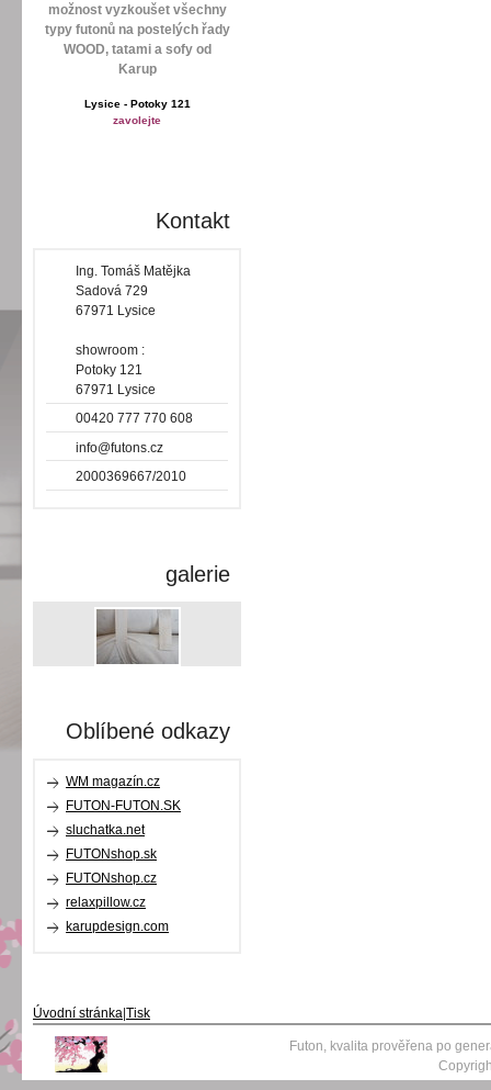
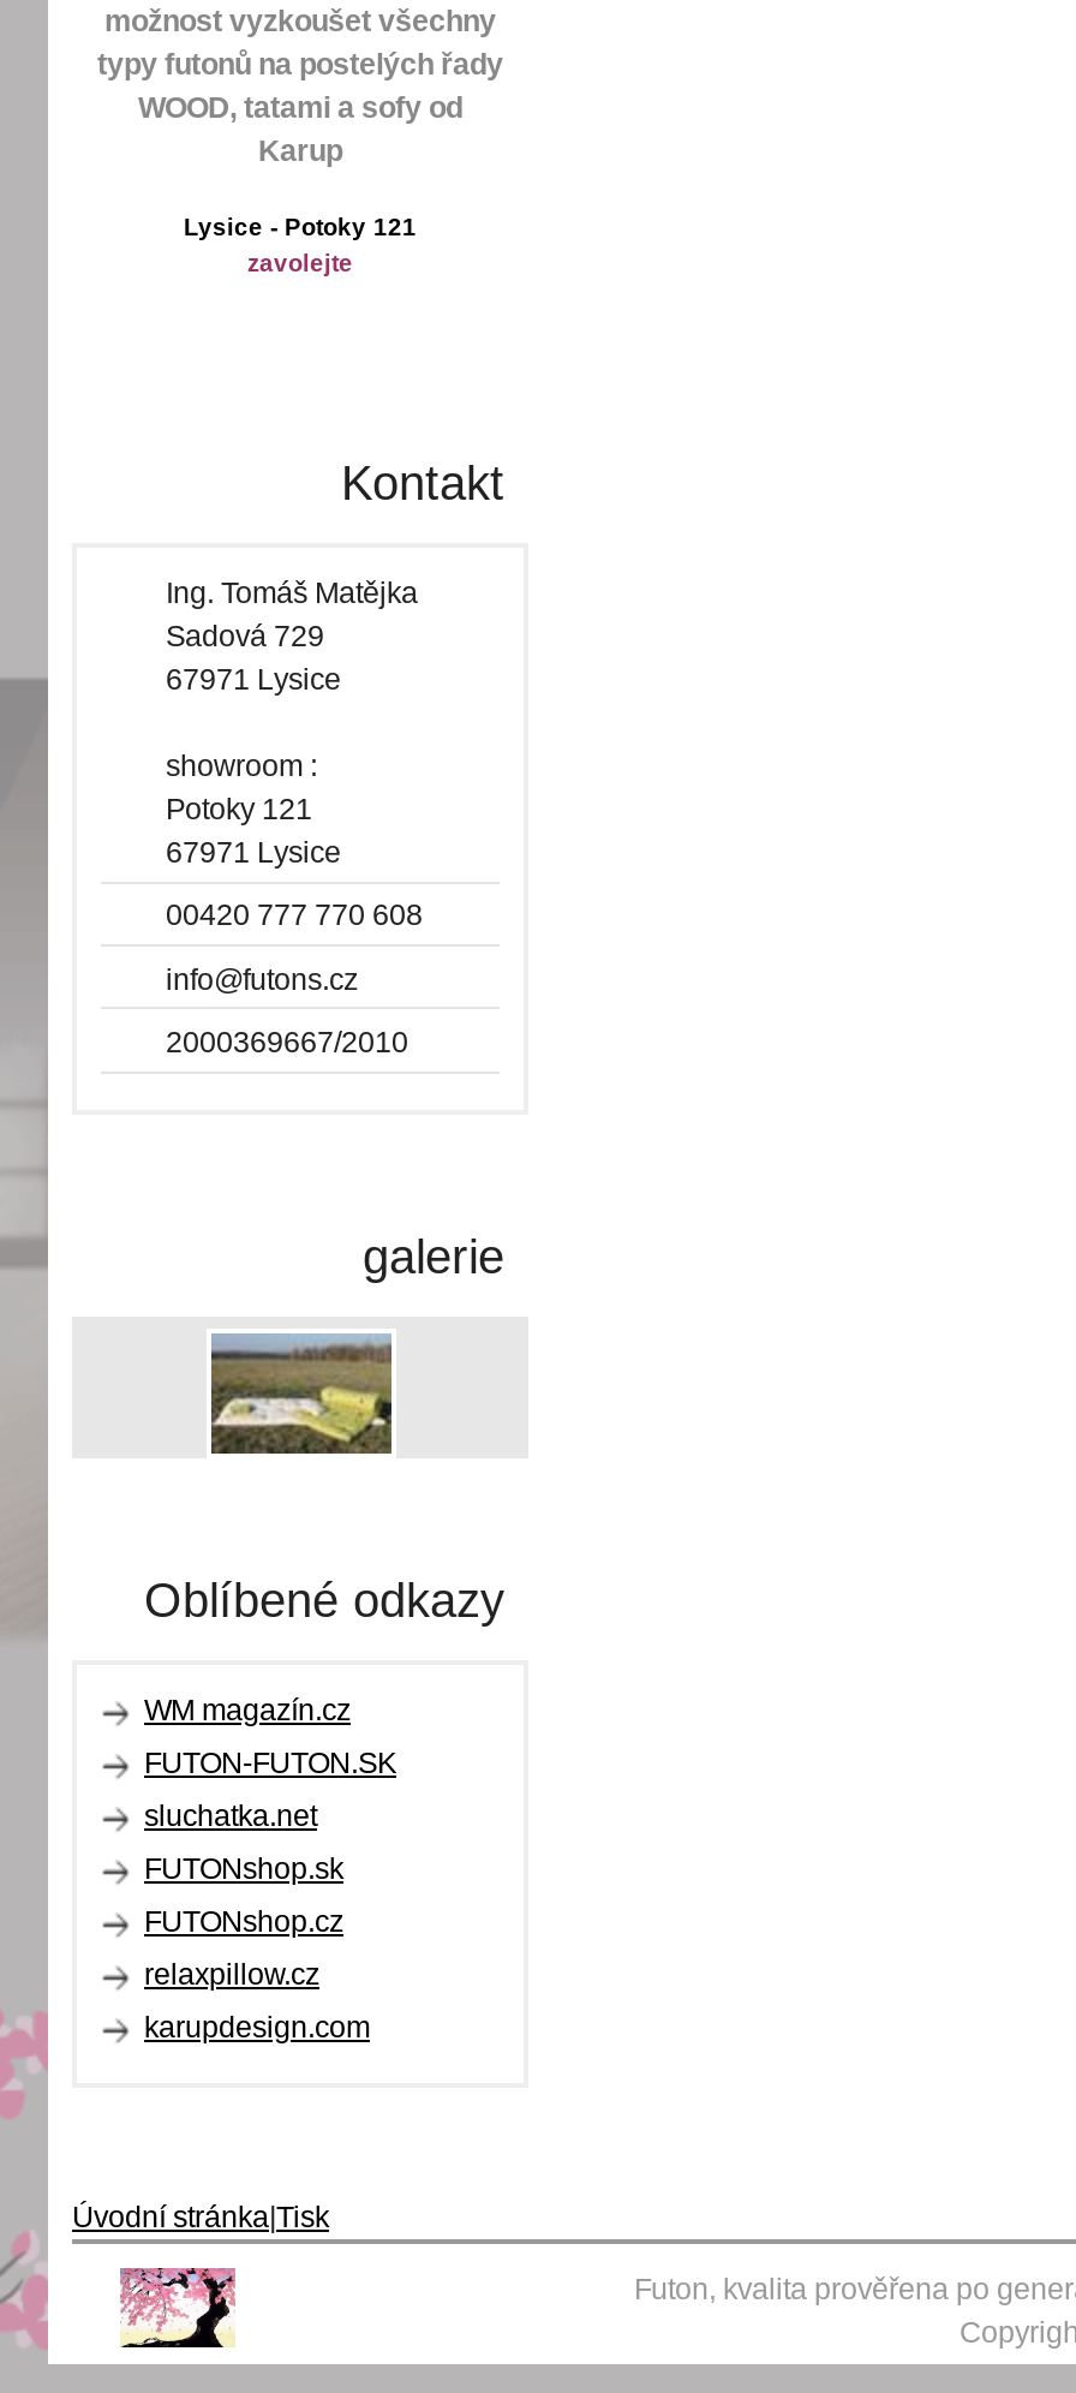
- [image]
+ [image]
